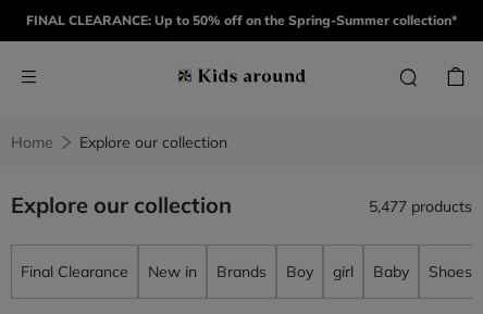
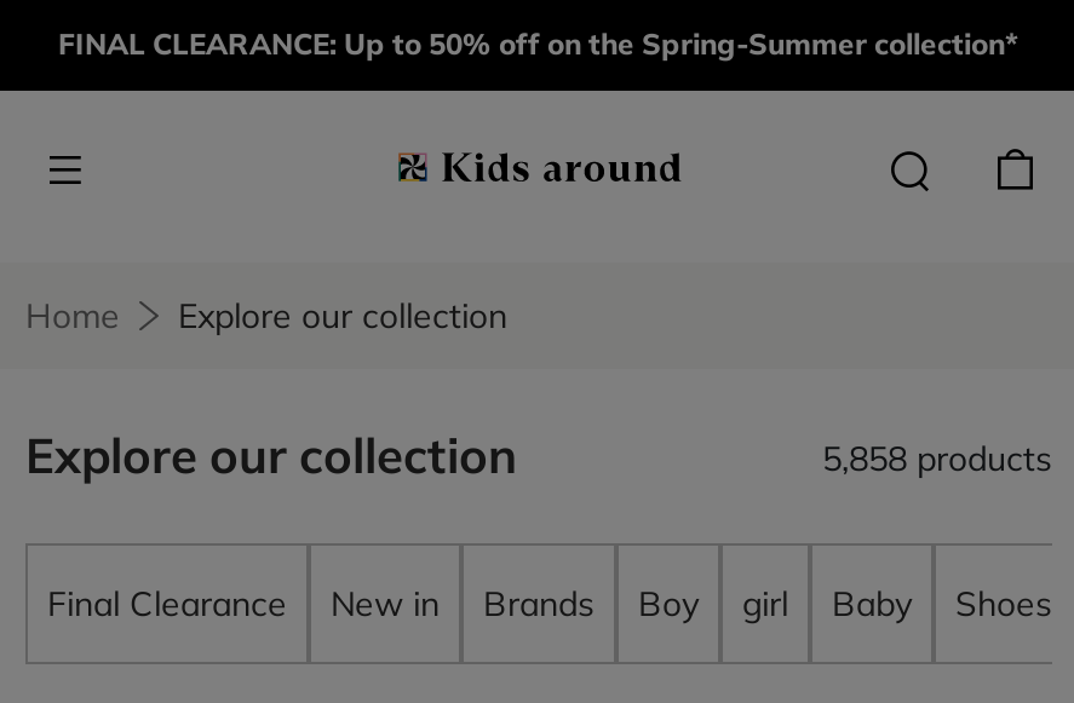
- 5,477 products
+ 5,858 products
